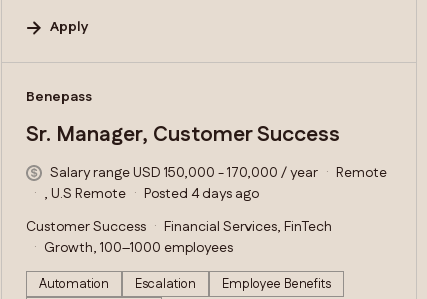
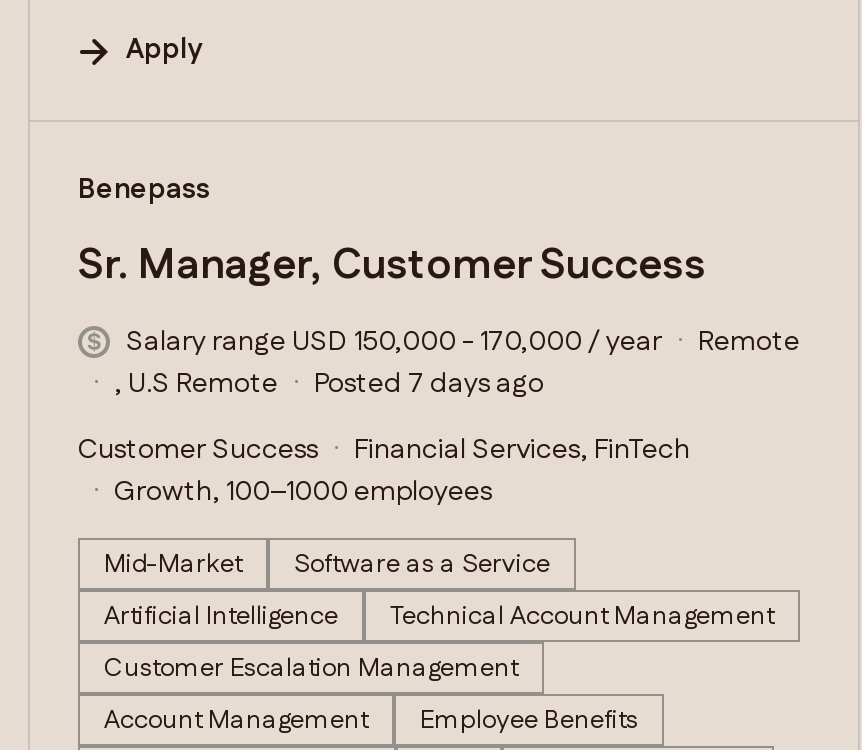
- Posted 4 days ago
+ Posted 7 days ago

- Automation
- Escalation
+ Mid-Market
+ Software as a Service
+ Artificial Intelligence
+ Technical Account Management
+ Customer Escalation Management
+ Account Management
